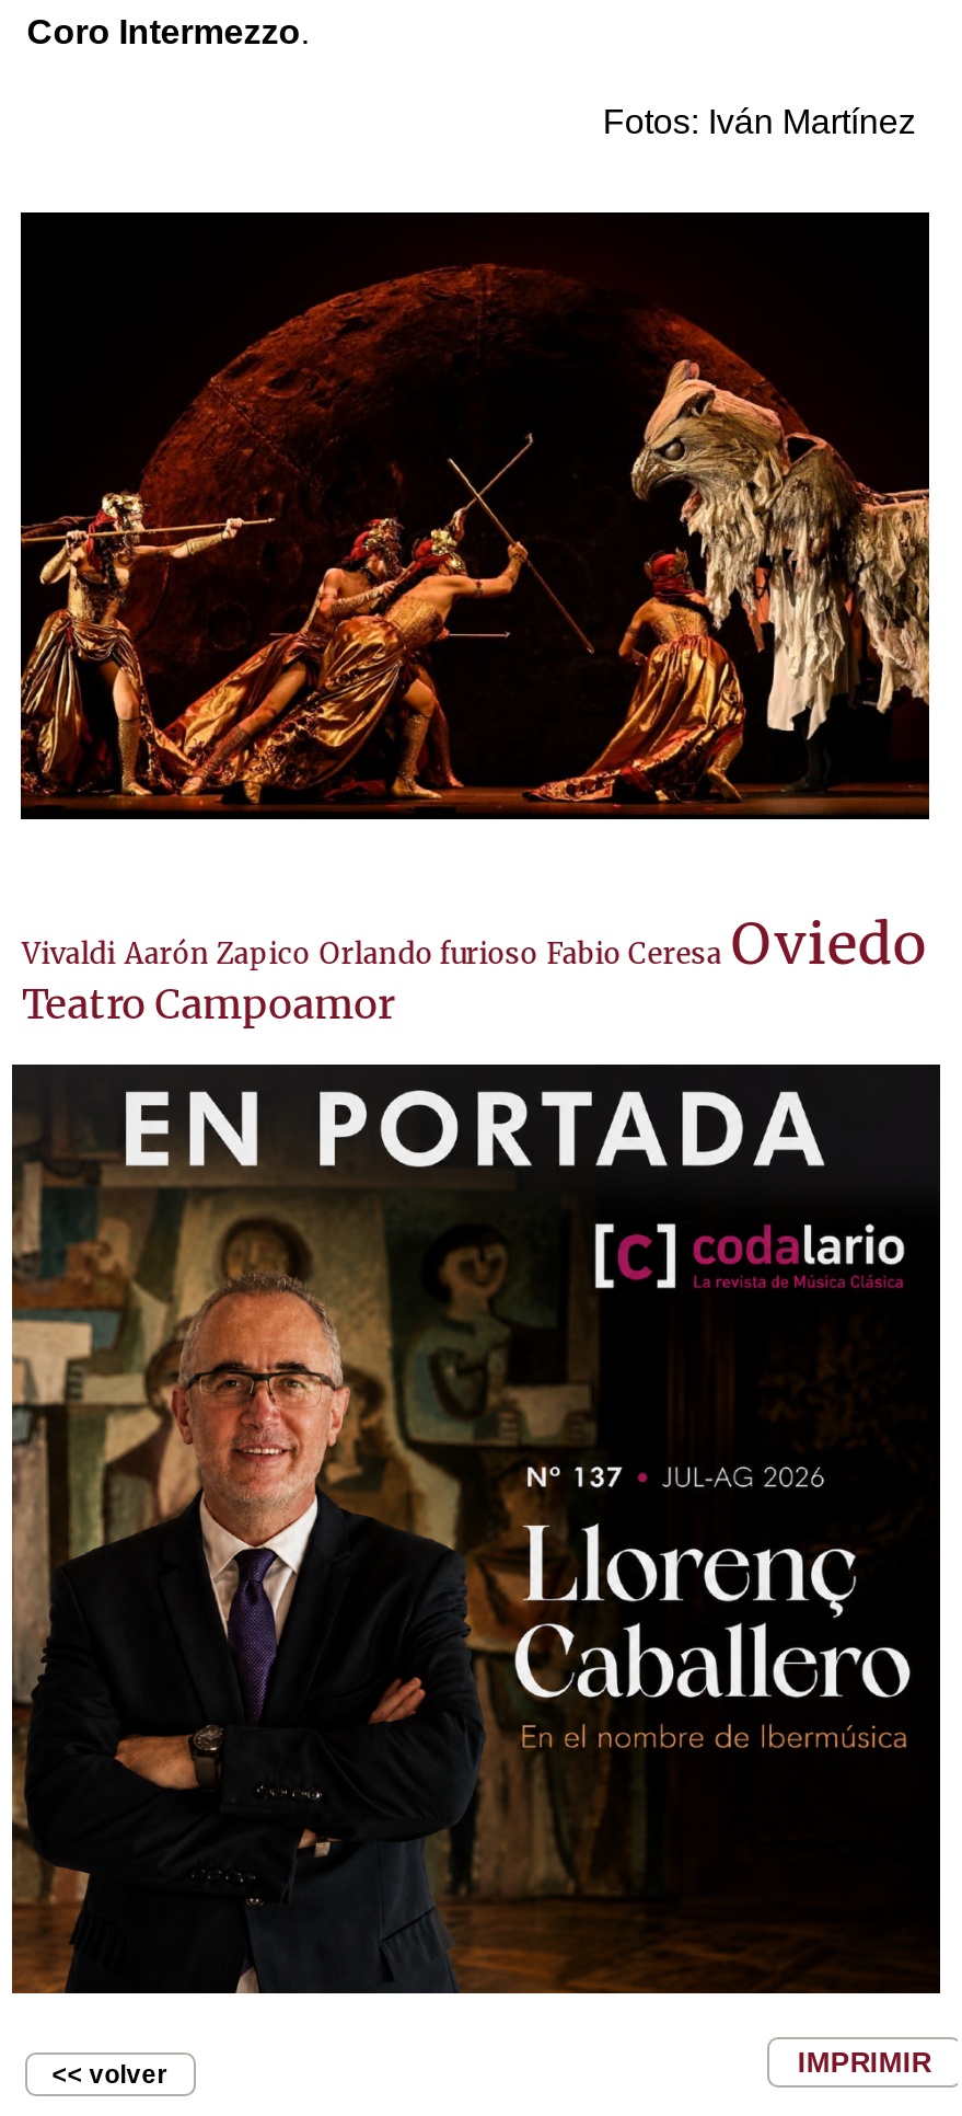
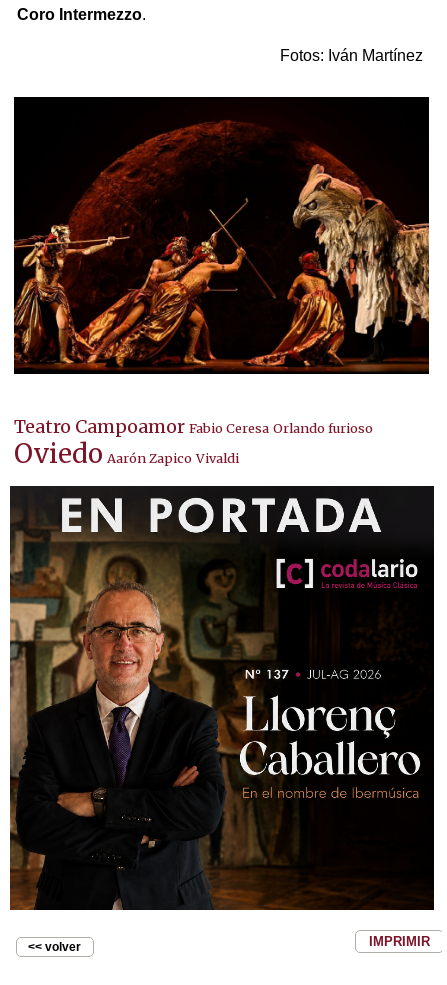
- Vivaldi Aarón Zapico Orlando furioso Fabio Ceresa Oviedo
- Teatro Campoamor
+ Teatro Campoamor Fabio Ceresa Orlando furioso
+ Oviedo Aarón Zapico Vivaldi
